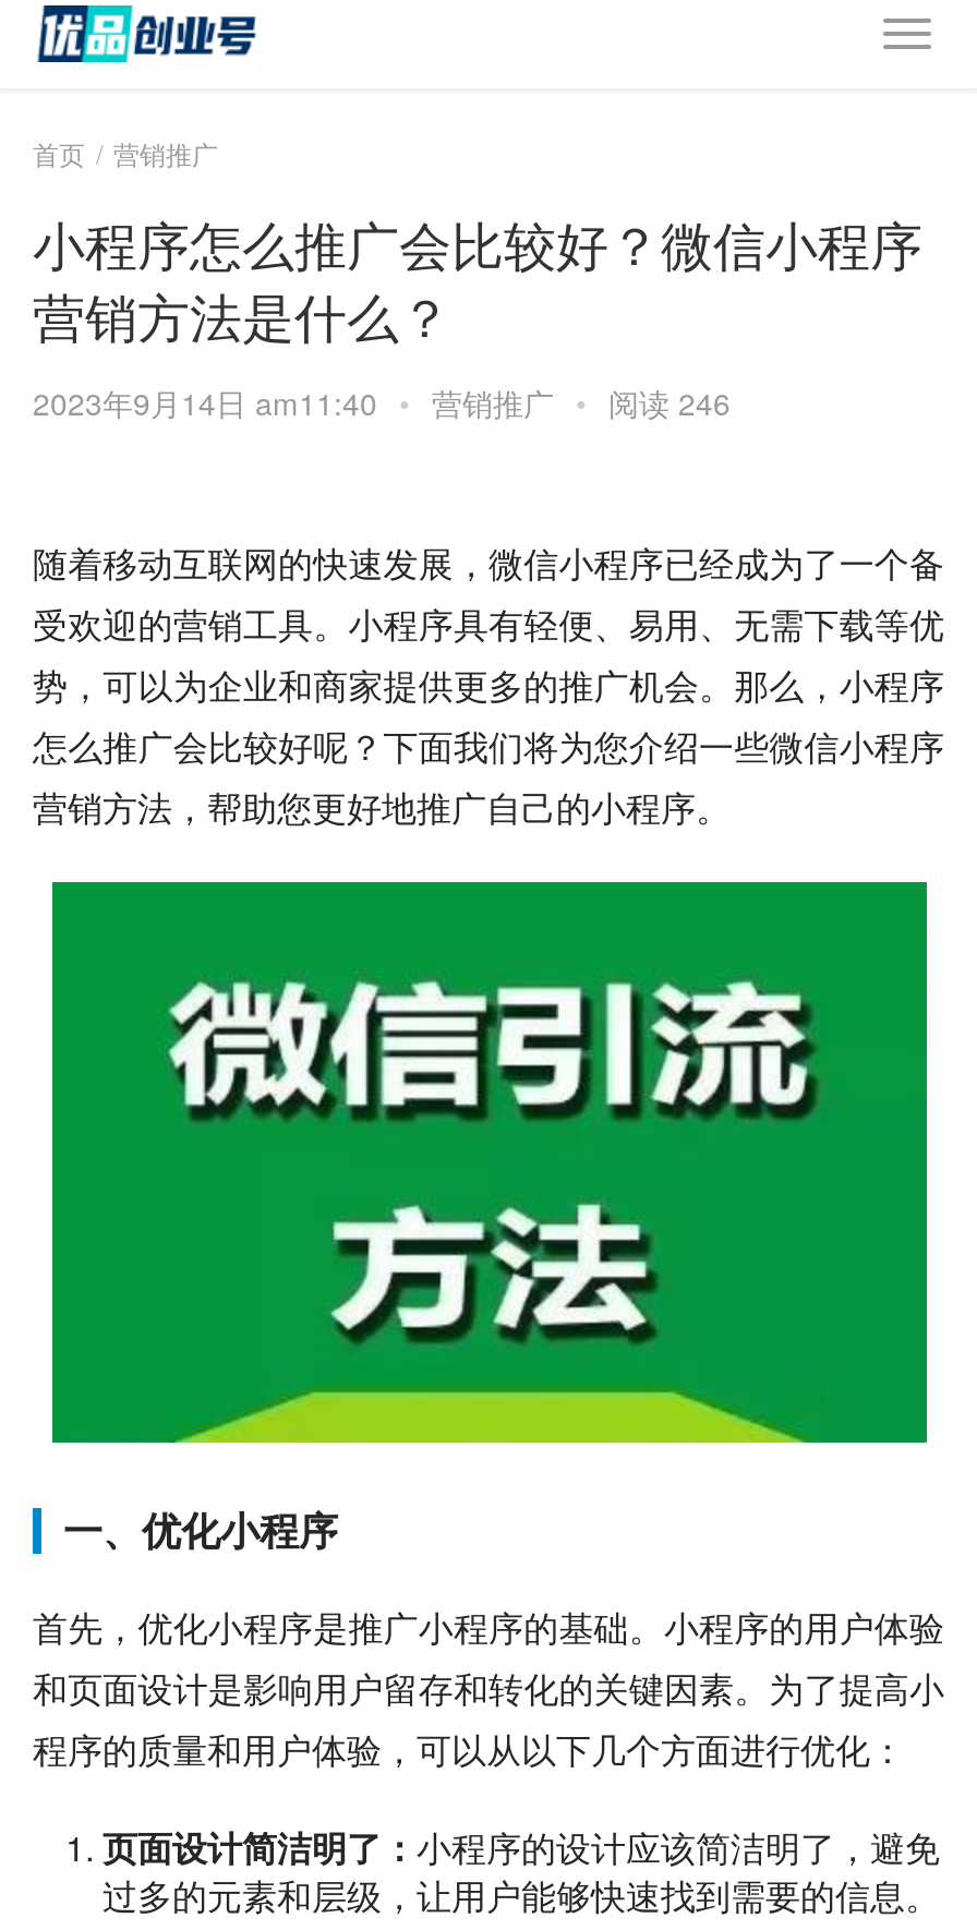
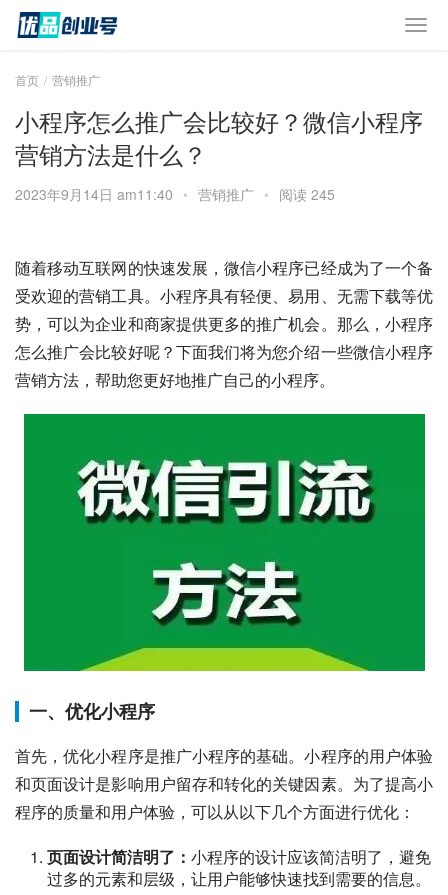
- 2023年9月14日 am11:40 • 营销推广 • 阅读 246
+ 2023年9月14日 am11:40 • 营销推广 • 阅读 245
